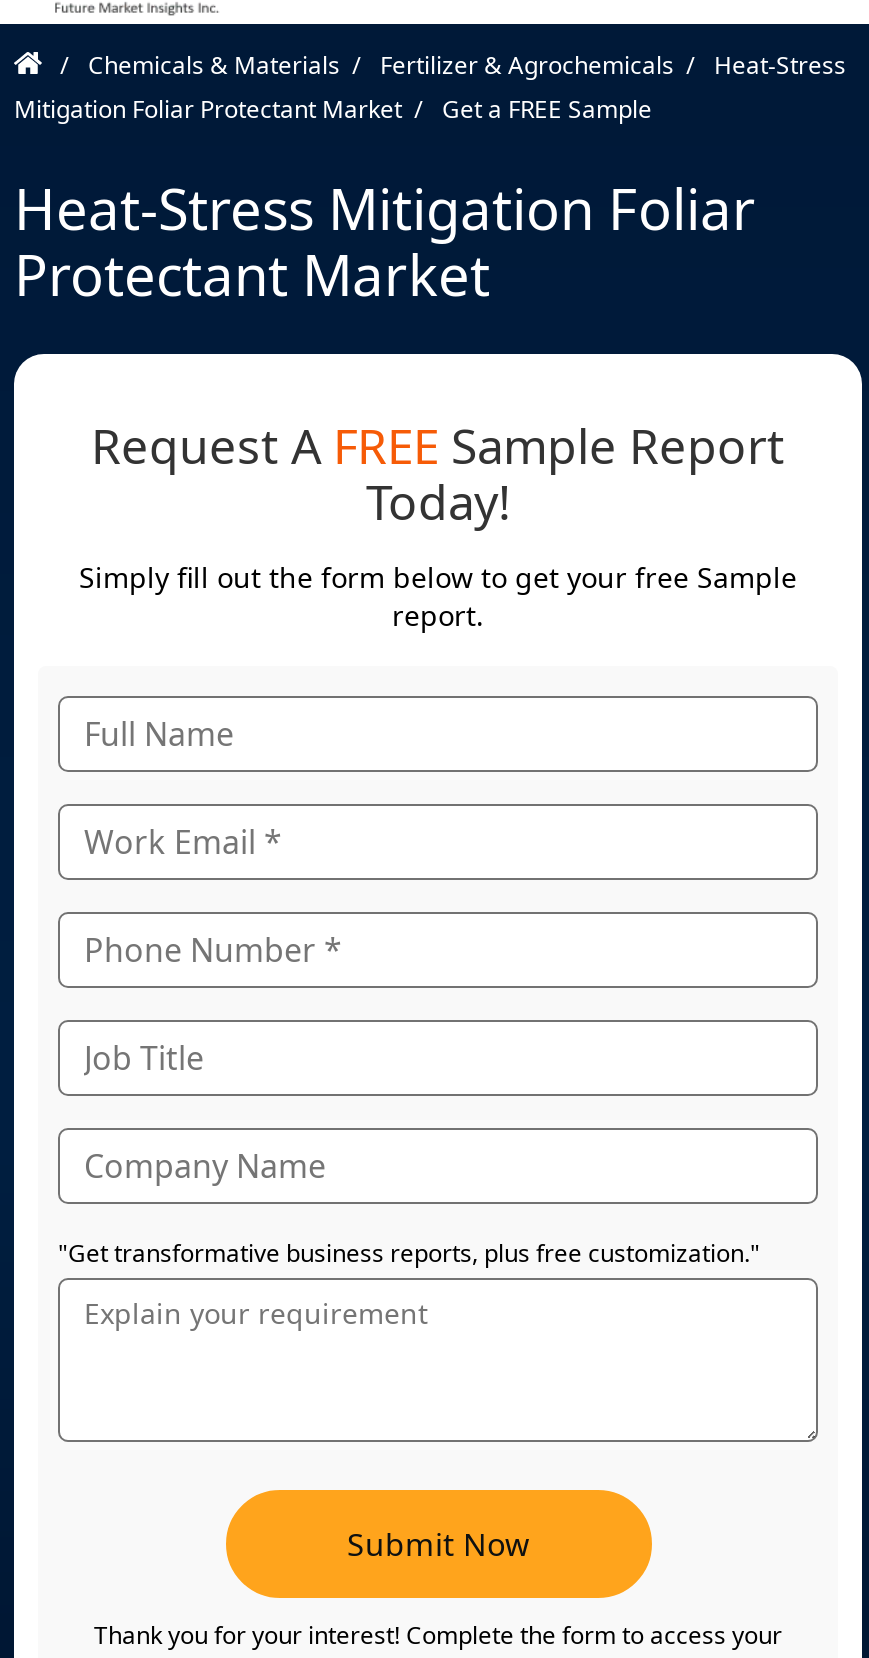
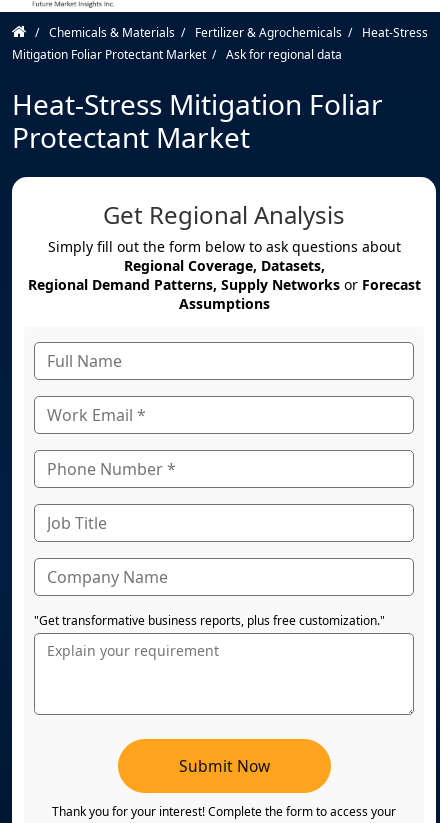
- Get a FREE Sample
+ Ask for regional data

- Request A FREE Sample Report
- Today!
- Simply fill out the form below to get your free Sample
- report.
+ Get Regional Analysis
+ Simply fill out the form below to ask questions about
+ Regional Coverage, Datasets,
+ Regional Demand Patterns, Supply Networks or Forecast
+ Assumptions
